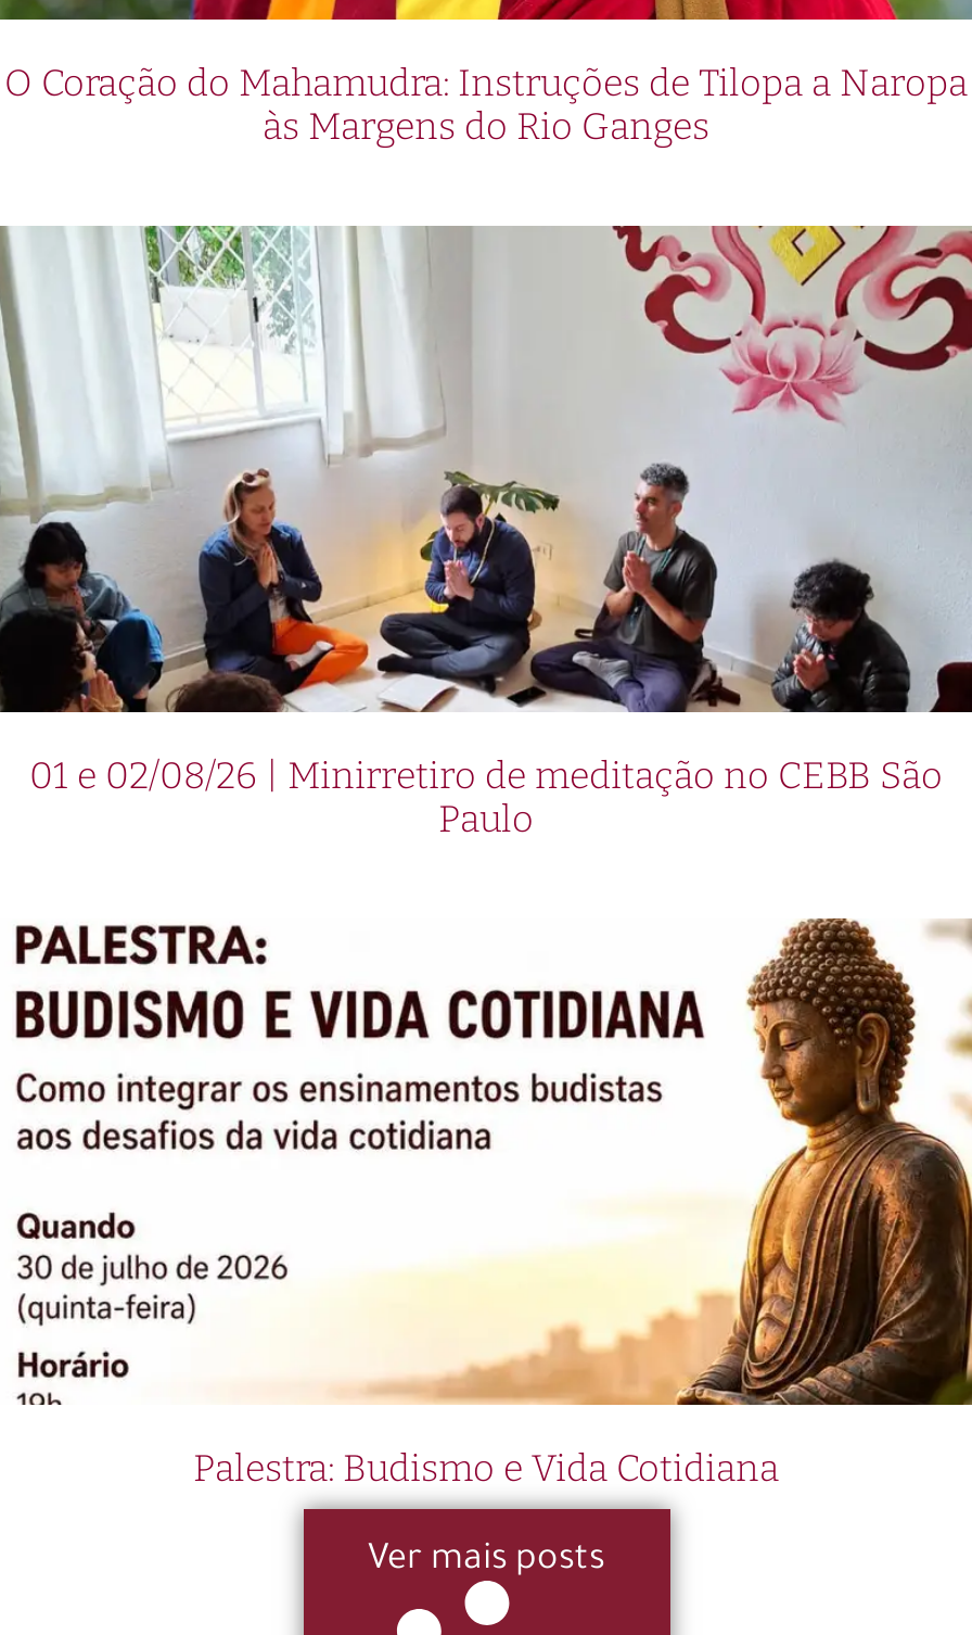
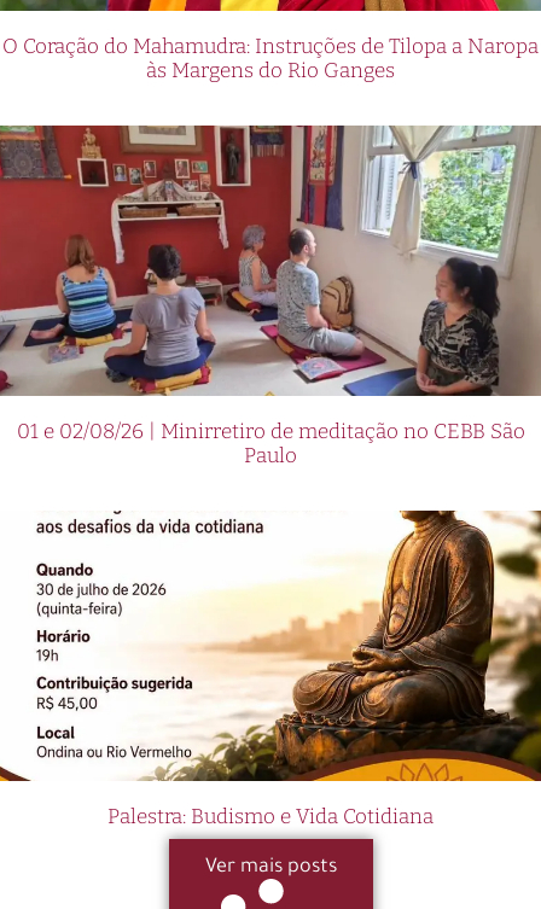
- [image]
+ [image]

- [image]
+ [image]
